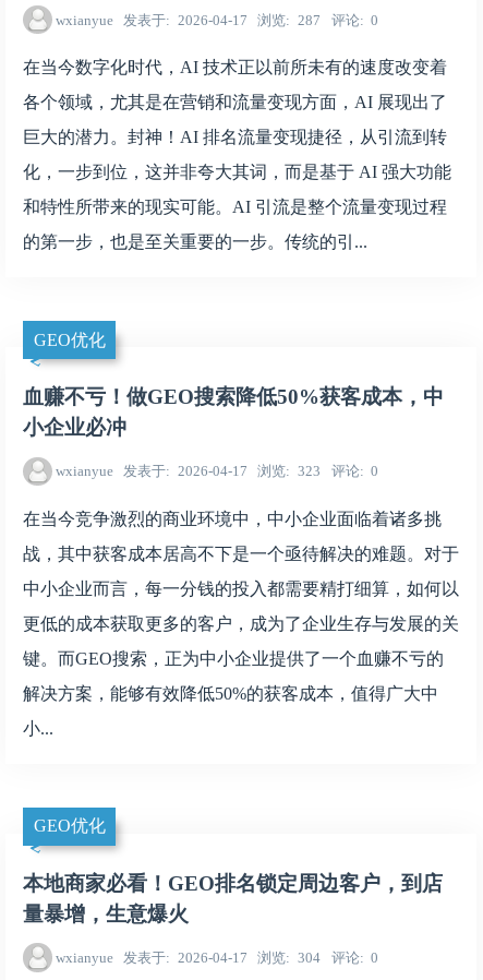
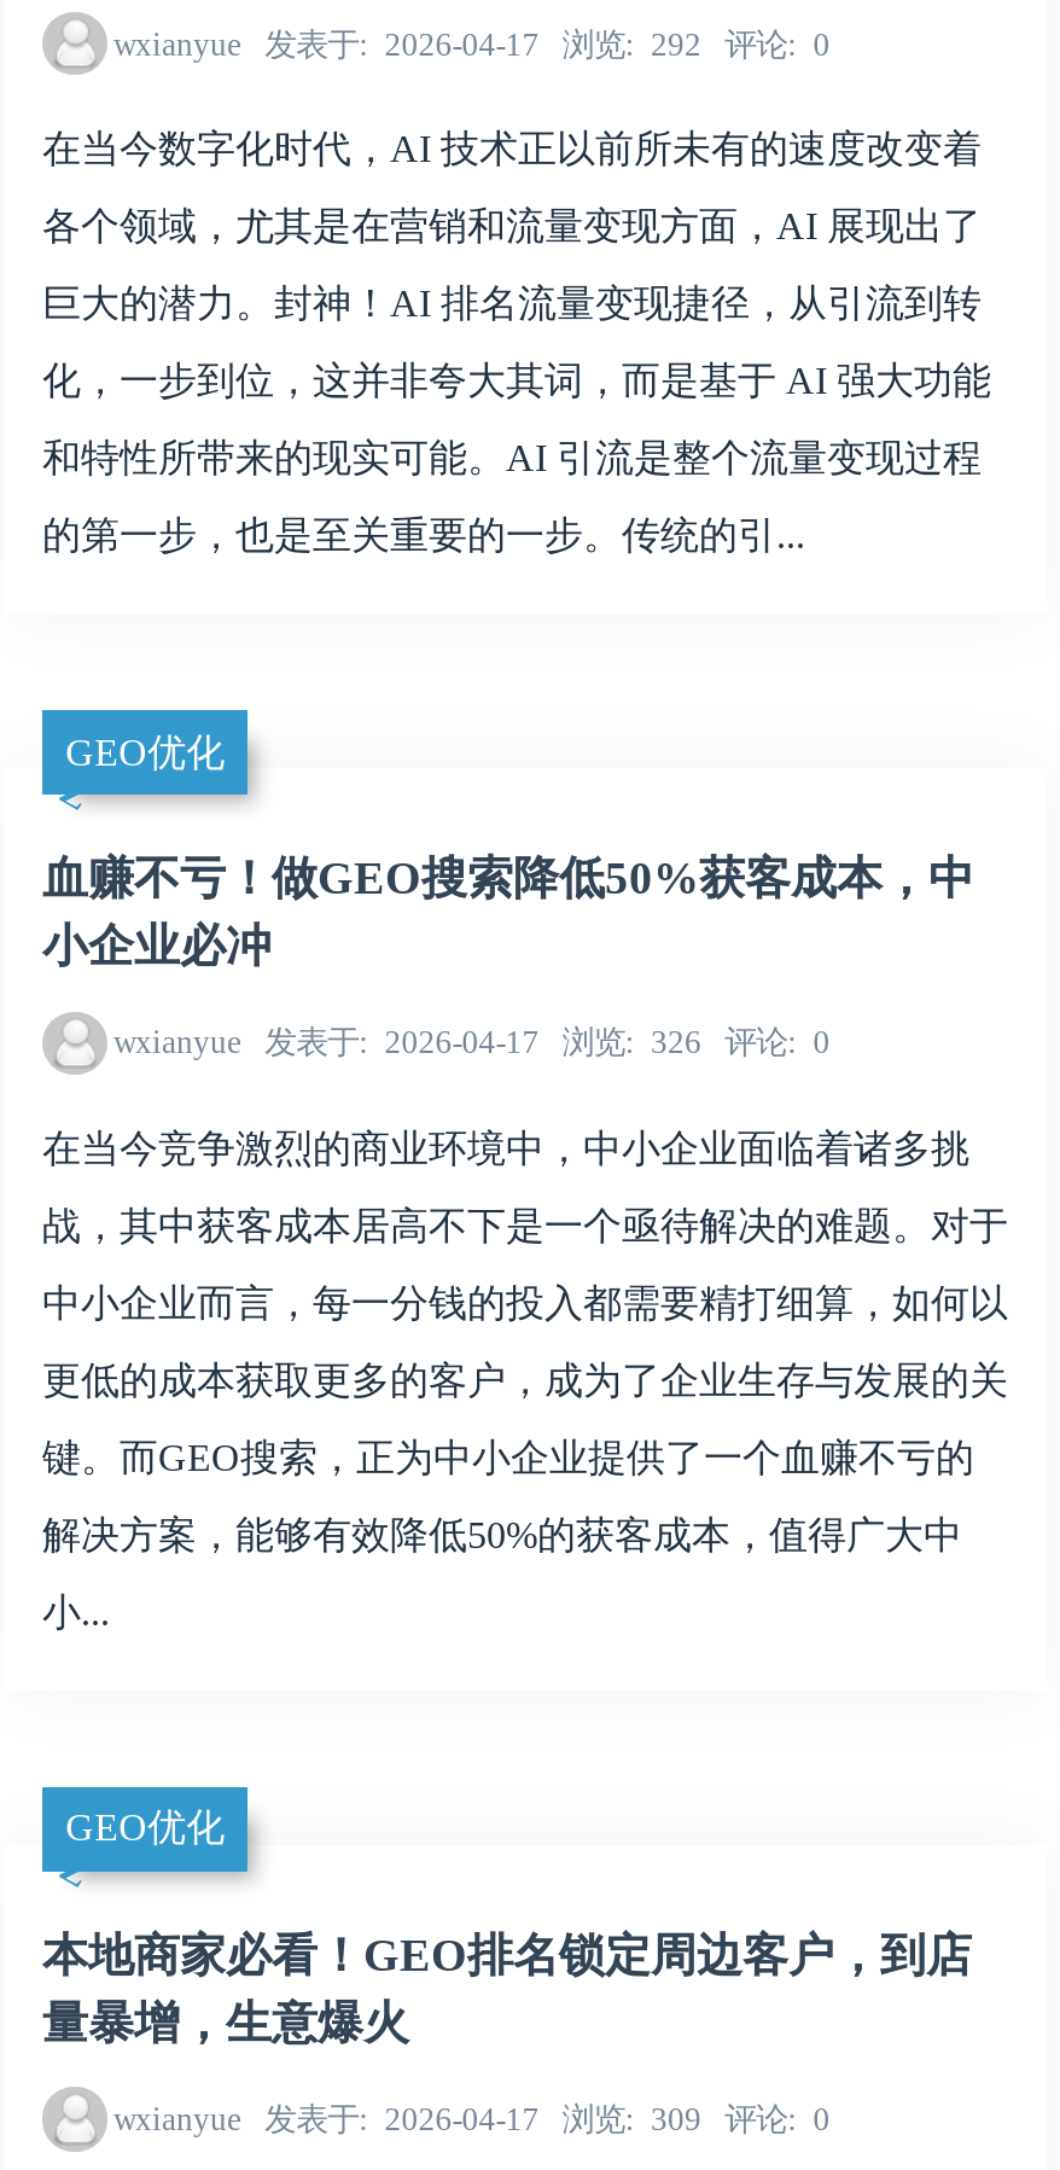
- wxianyue 发表于 2026-04-17 浏览 287 评论 0
+ wxianyue 发表于 2026-04-17 浏览 292 评论 0

- wxianyue 发表于 2026-04-17 浏览 323 评论 0
+ wxianyue 发表于 2026-04-17 浏览 326 评论 0

- wxianyue 发表于 2026-04-17 浏览 304 评论 0
+ wxianyue 发表于 2026-04-17 浏览 309 评论 0
